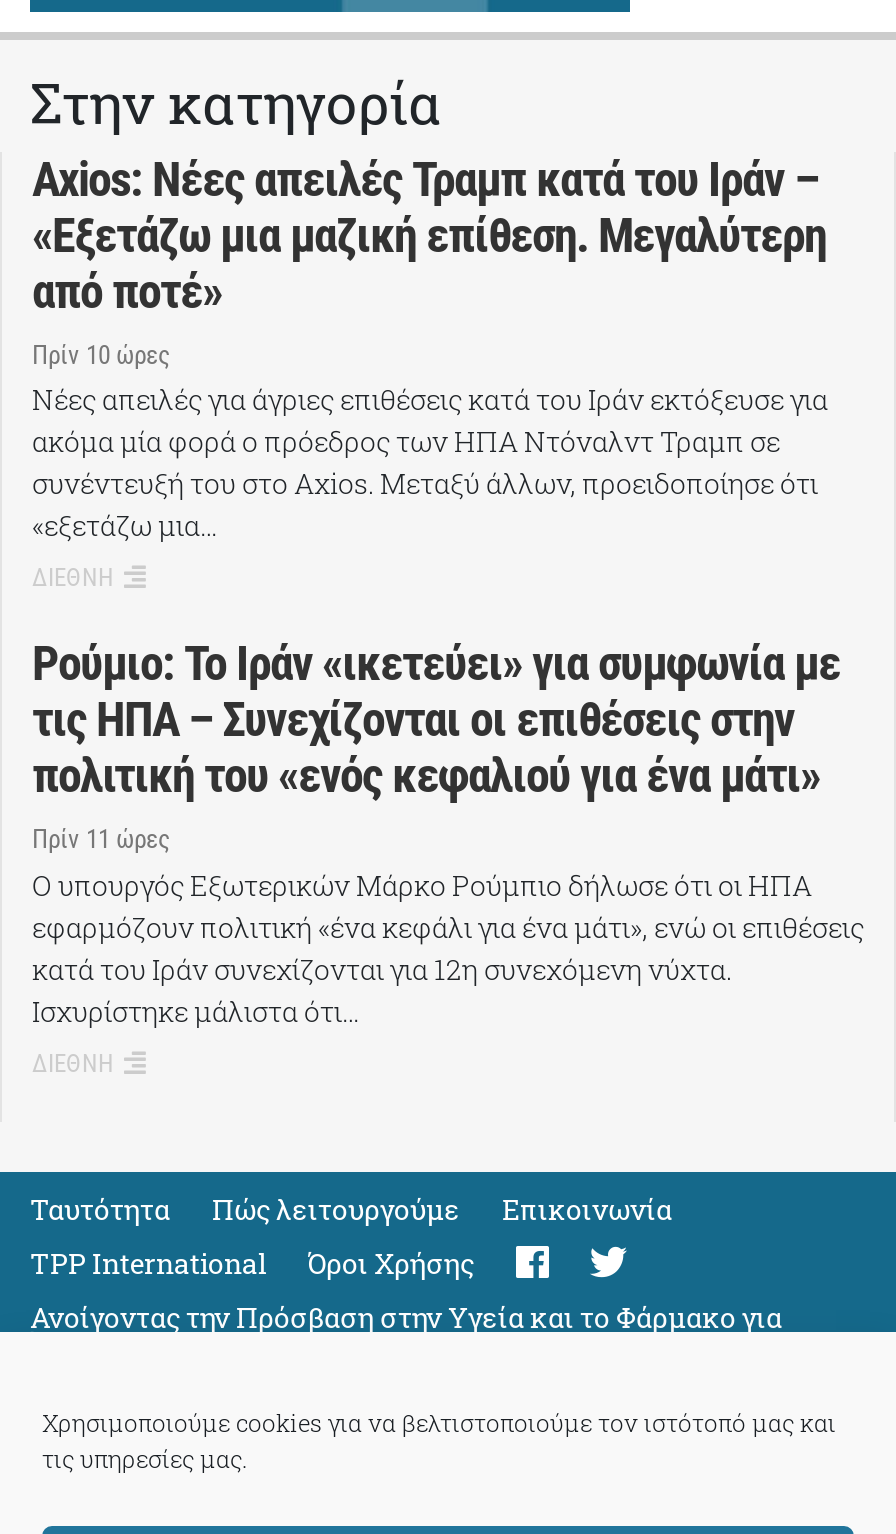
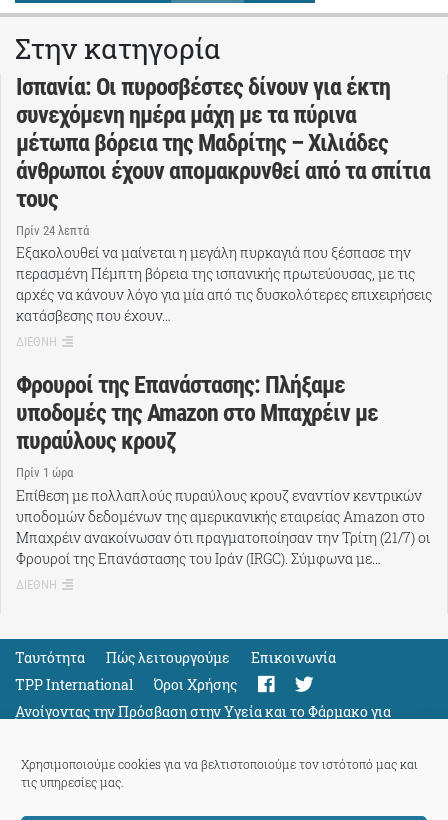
- Axios: Νέες απειλές Τραμπ κατά του Ιράν –
- «Εξετάζω μια μαζική επίθεση. Μεγαλύτερη
- από ποτέ»
- Πρίν 10 ώρες
- Νέες απειλές για άγριες επιθέσεις κατά του Ιράν εκτόξευσε για
- ακόμα μία φορά ο πρόεδρος των ΗΠΑ Ντόναλντ Τραμπ σε
- συνέντευξή του στο Axios. Μεταξύ άλλων, προειδοποίησε ότι
- «εξετάζω μια…
+ Ισπανία: Οι πυροσβέστες δίνουν για έκτη
+ συνεχόμενη ημέρα μάχη με τα πύρινα
+ μέτωπα βόρεια της Μαδρίτης – Χιλιάδες
+ άνθρωποι έχουν απομακρυνθεί από τα σπίτια
+ τους
+ Πρίν 24 λεπτά
+ Εξακολουθεί να μαίνεται η μεγάλη πυρκαγιά που ξέσπασε την
+ περασμένη Πέμπτη βόρεια της ισπανικής πρωτεύουσας, με τις
+ αρχές να κάνουν λόγο για μία από τις δυσκολότερες επιχειρήσεις
+ κατάσβεσης που έχουν…

- Ρούμιο: Το Ιράν «ικετεύει» για συμφωνία με
- τις ΗΠΑ – Συνεχίζονται οι επιθέσεις στην
- πολιτική του «ενός κεφαλιού για ένα μάτι»
- Πρίν 11 ώρες
- Ο υπουργός Εξωτερικών Μάρκο Ρούμπιο δήλωσε ότι οι ΗΠΑ
- εφαρμόζουν πολιτική «ένα κεφάλι για ένα μάτι», ενώ οι επιθέσεις
- κατά του Ιράν συνεχίζονται για 12η συνεχόμενη νύχτα.
- Ισχυρίστηκε μάλιστα ότι…
+ Φρουροί της Επανάστασης: Πλήξαμε
+ υποδομές της Amazon στο Μπαχρέιν με
+ πυραύλους κρουζ
+ Πρίν 1 ώρα
+ Επίθεση με πολλαπλούς πυραύλους κρουζ εναντίον κεντρικών
+ υποδομών δεδομένων της αμερικανικής εταιρείας Amazon στο
+ Μπαχρέιν ανακοίνωσαν ότι πραγματοποίησαν την Τρίτη (21/7) οι
+ Φρουροί της Επανάστασης του Ιράν (IRGC). Σύμφωνα με…
